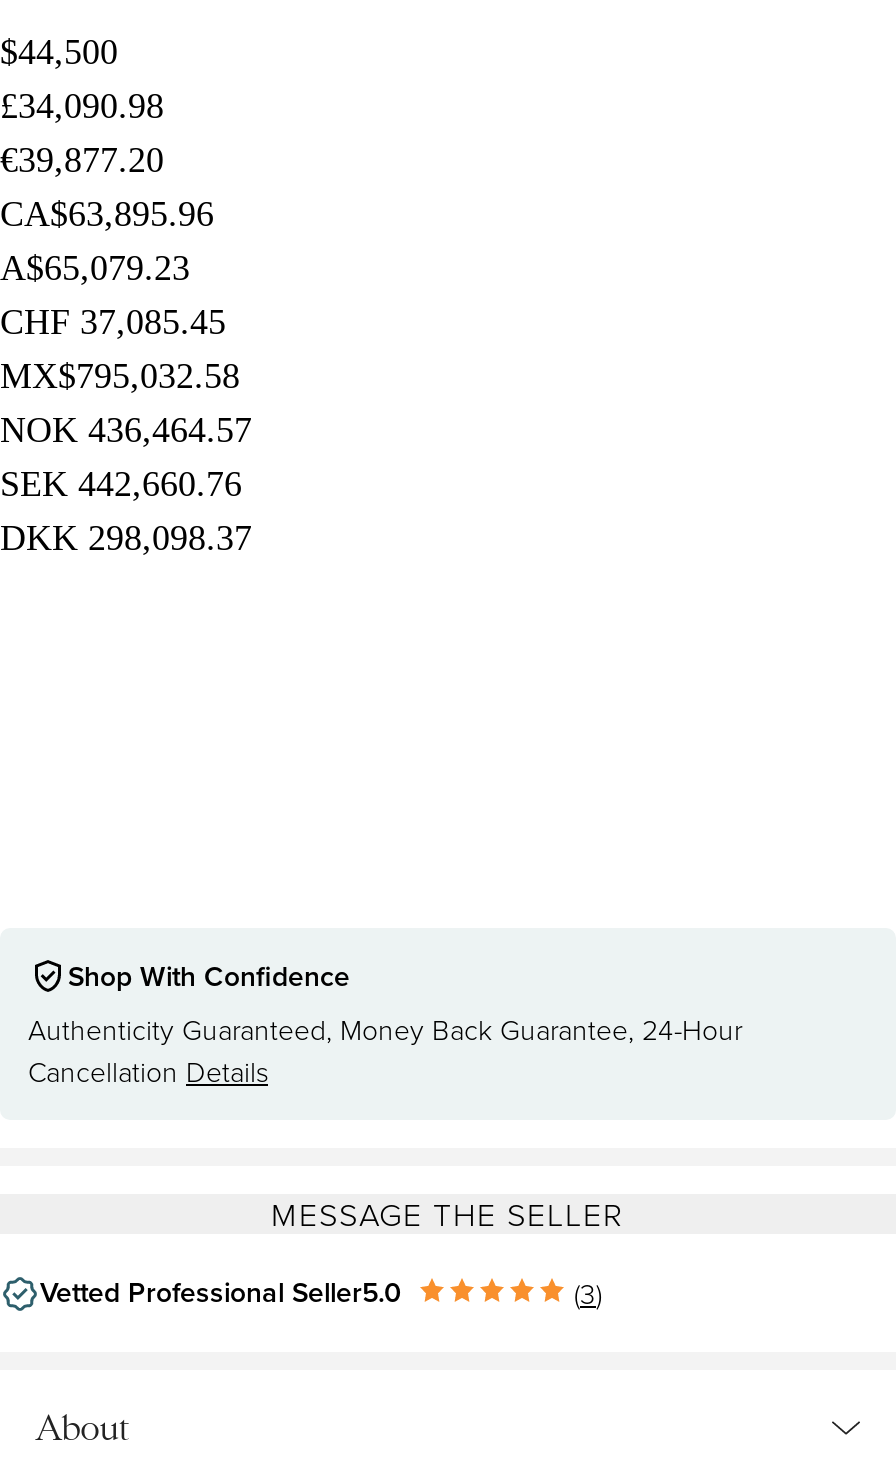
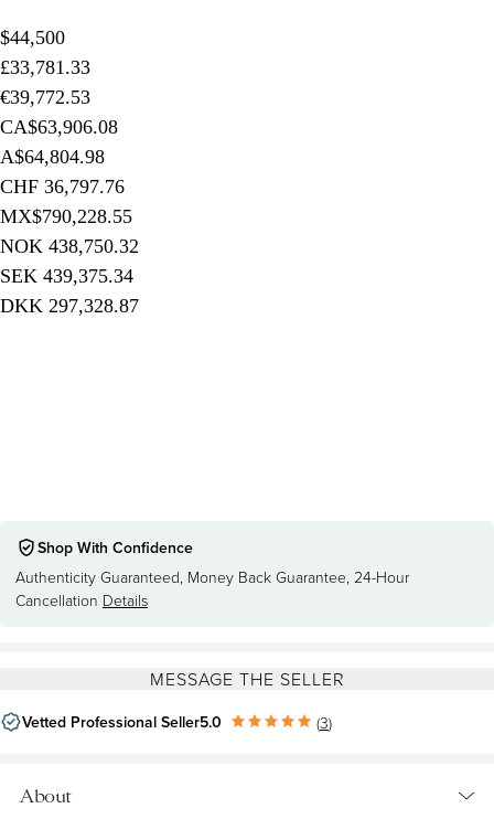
- £34,090.98
- €39,877.20
- CA$63,895.96
- A$65,079.23
- CHF 37,085.45
- MX$795,032.58
- NOK 436,464.57
- SEK 442,660.76
- DKK 298,098.37
+ £33,781.33
+ €39,772.53
+ CA$63,906.08
+ A$64,804.98
+ CHF 36,797.76
+ MX$790,228.55
+ NOK 438,750.32
+ SEK 439,375.34
+ DKK 297,328.87
